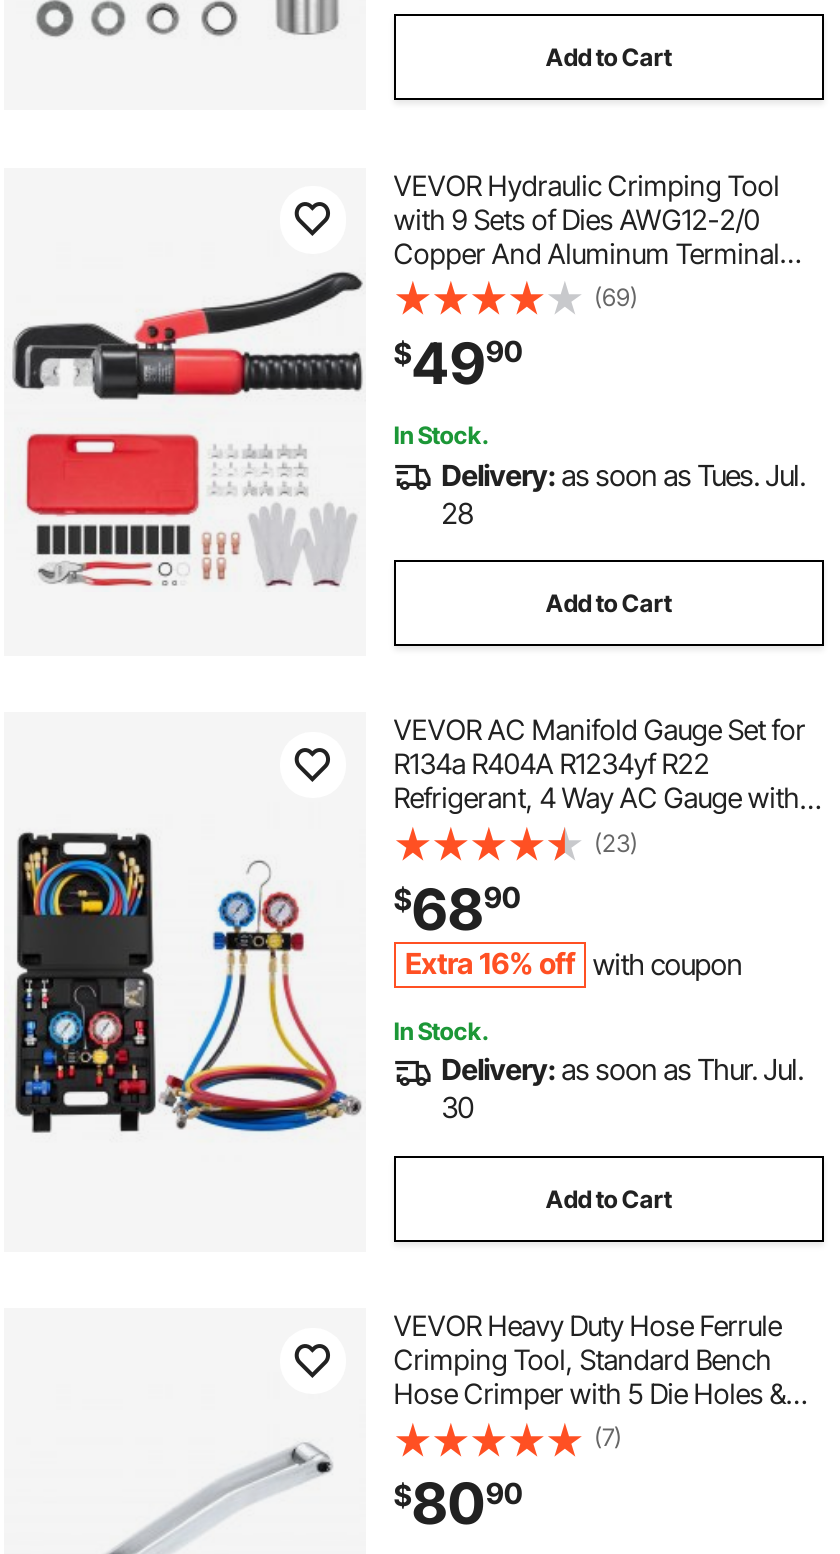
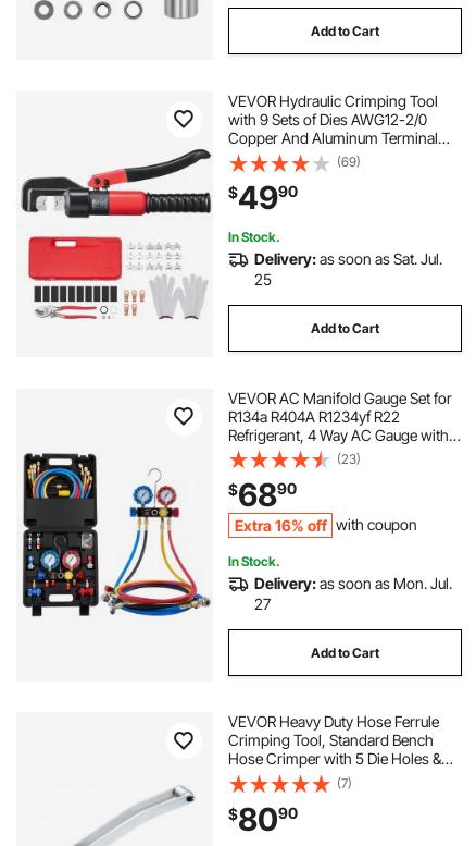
- Delivery: as soon as Tues. Jul.
+ Delivery: as soon as Sat. Jul.

- 28
+ 25

- Delivery: as soon as Thur. Jul.
+ Delivery: as soon as Mon. Jul.

- 30
+ 27
